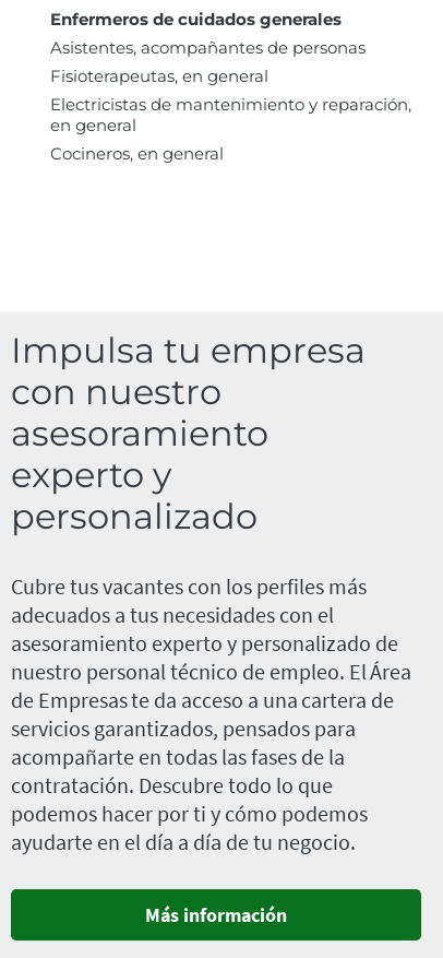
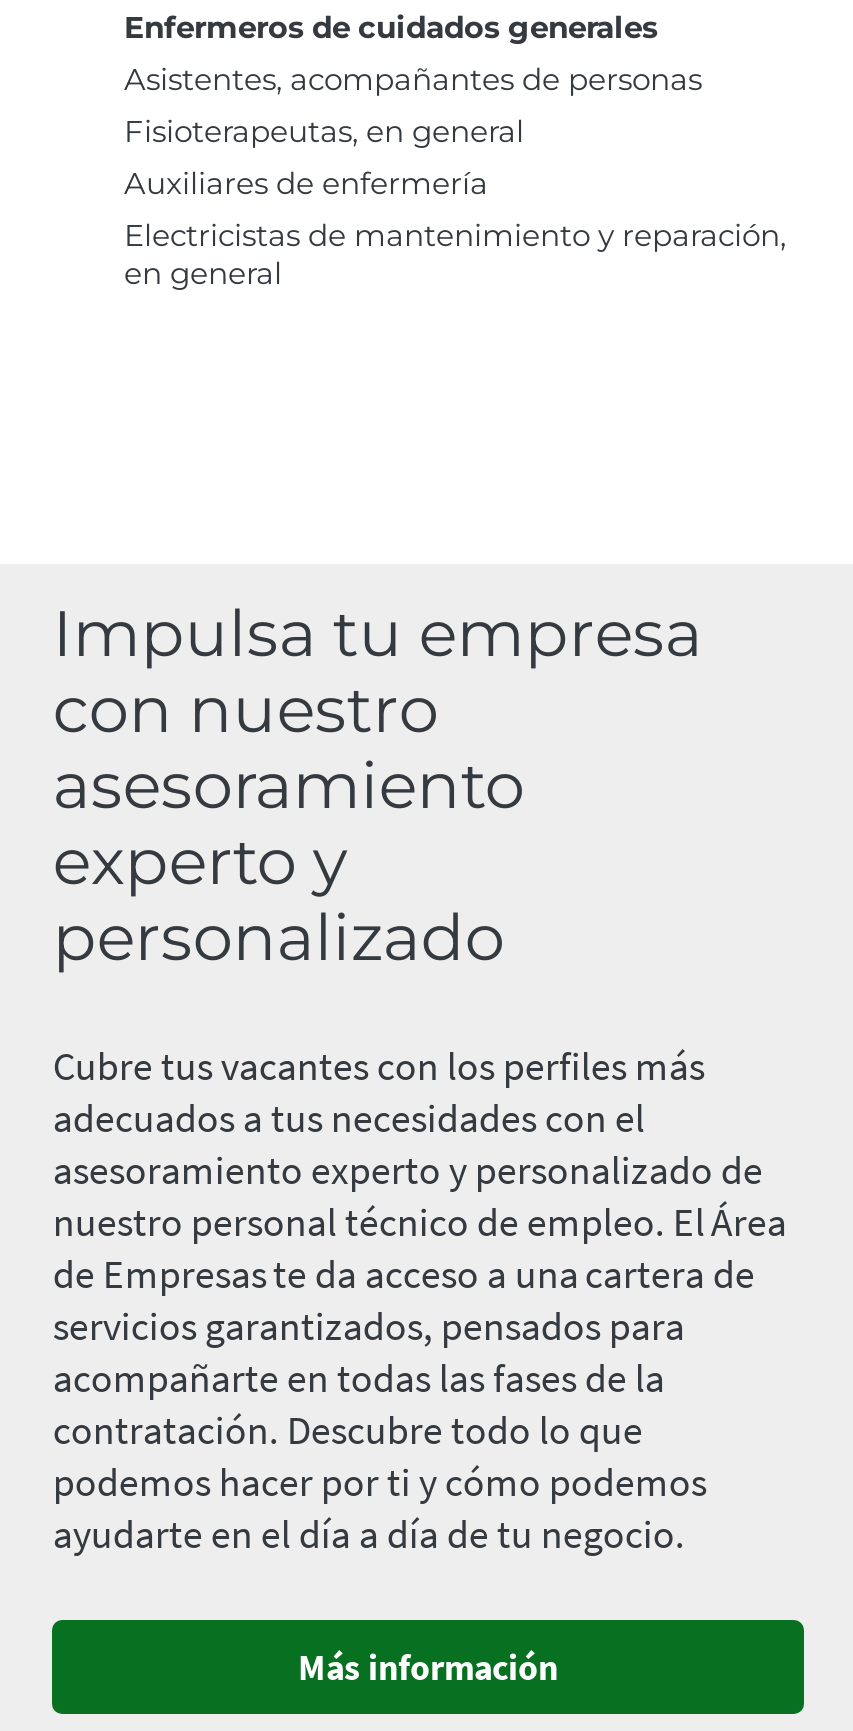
+ Auxiliares de enfermería

moved down: Electricistas de mantenimiento y reparación, | en general

- Cocineros, en general
